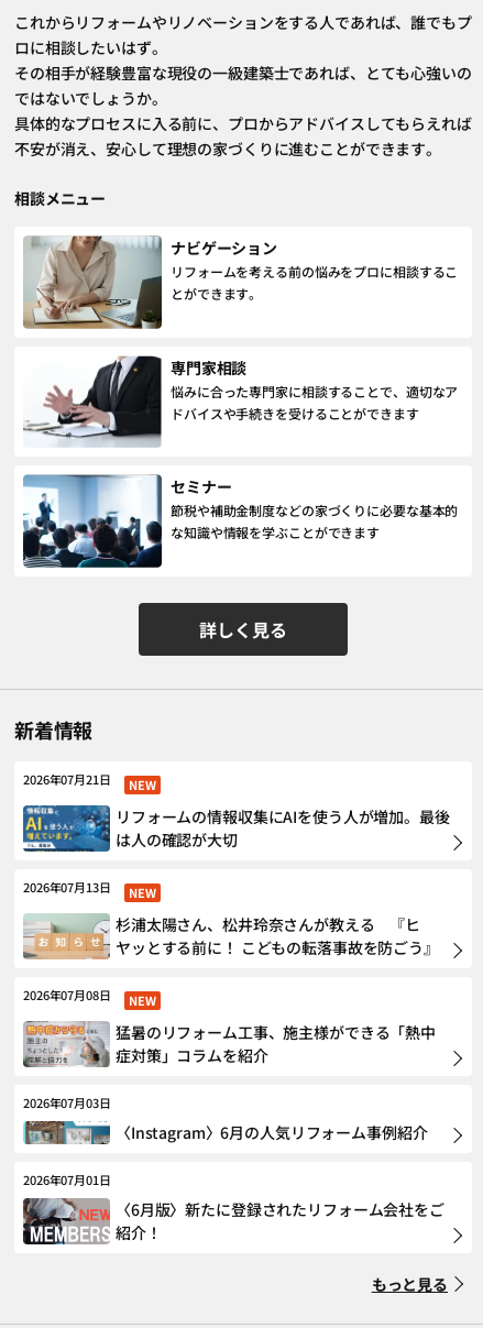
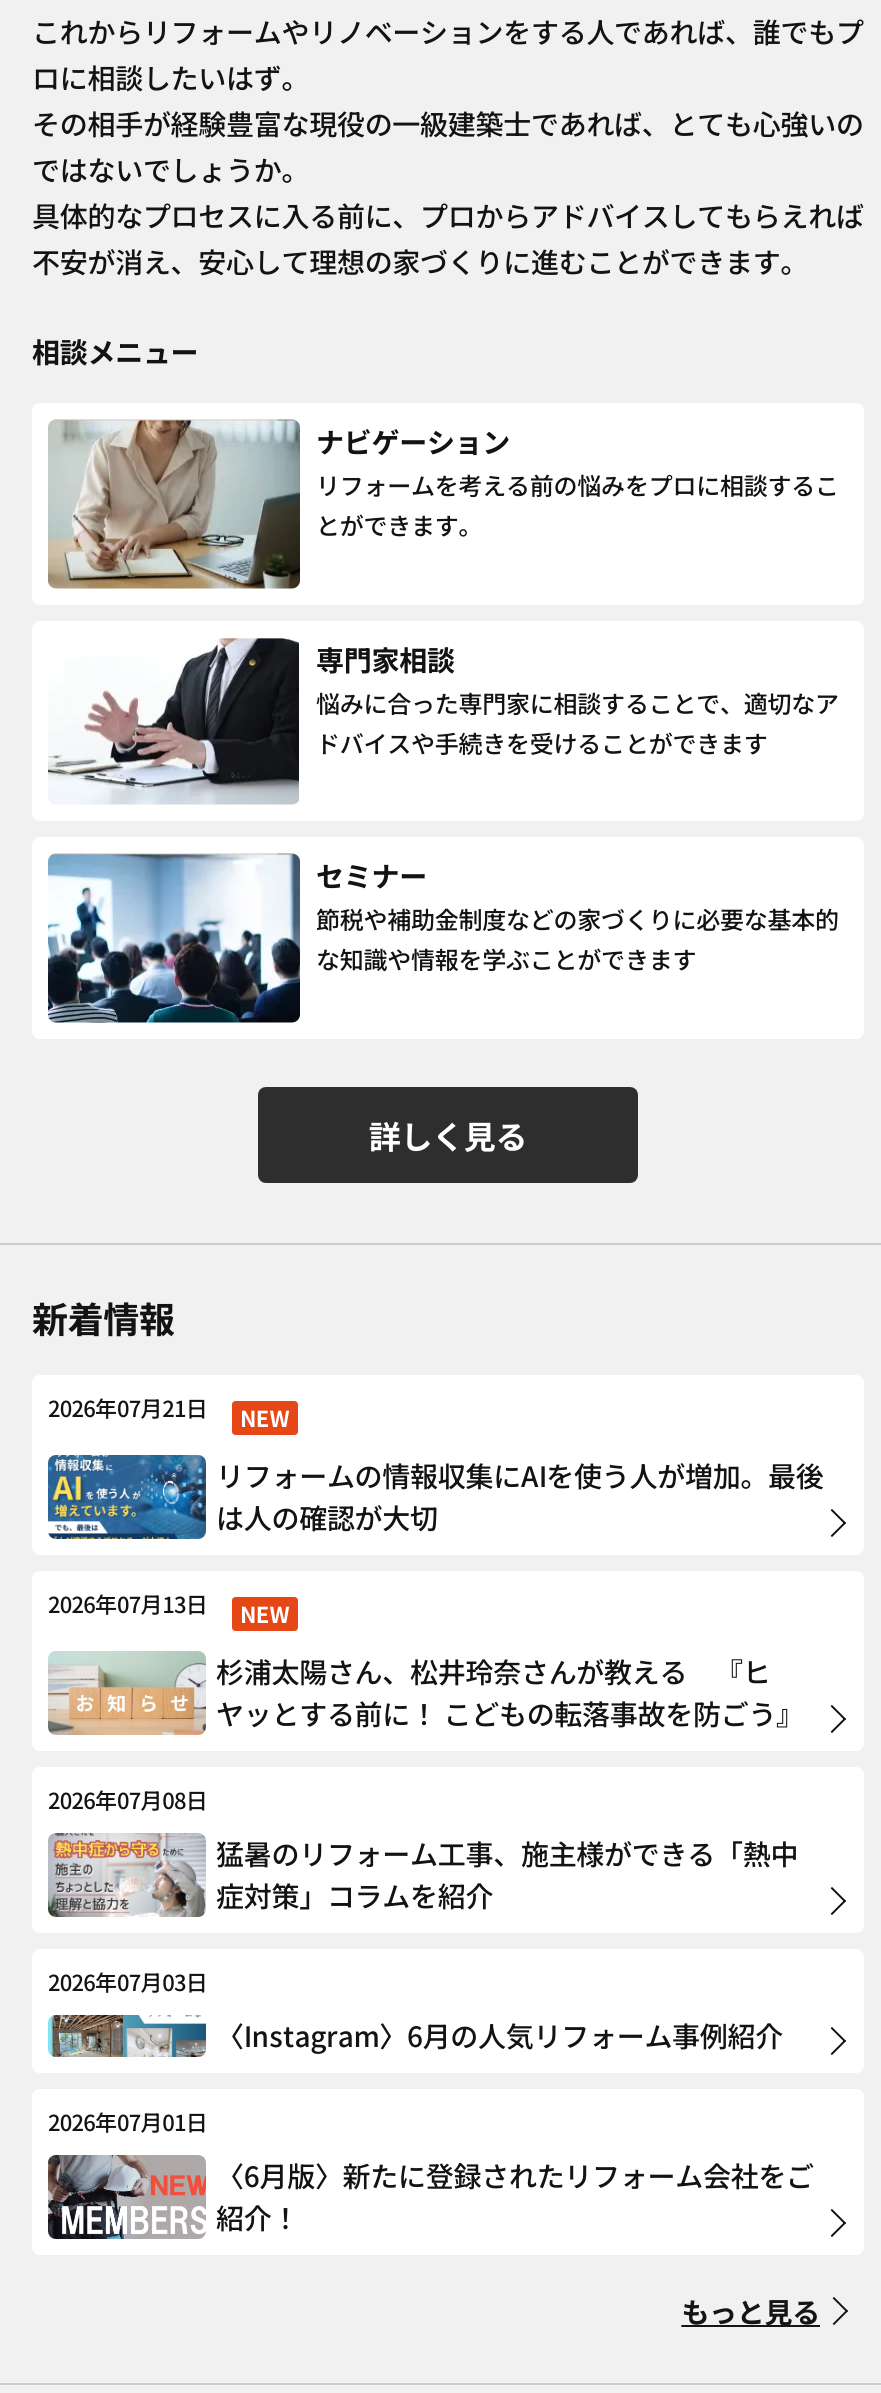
- NEW
